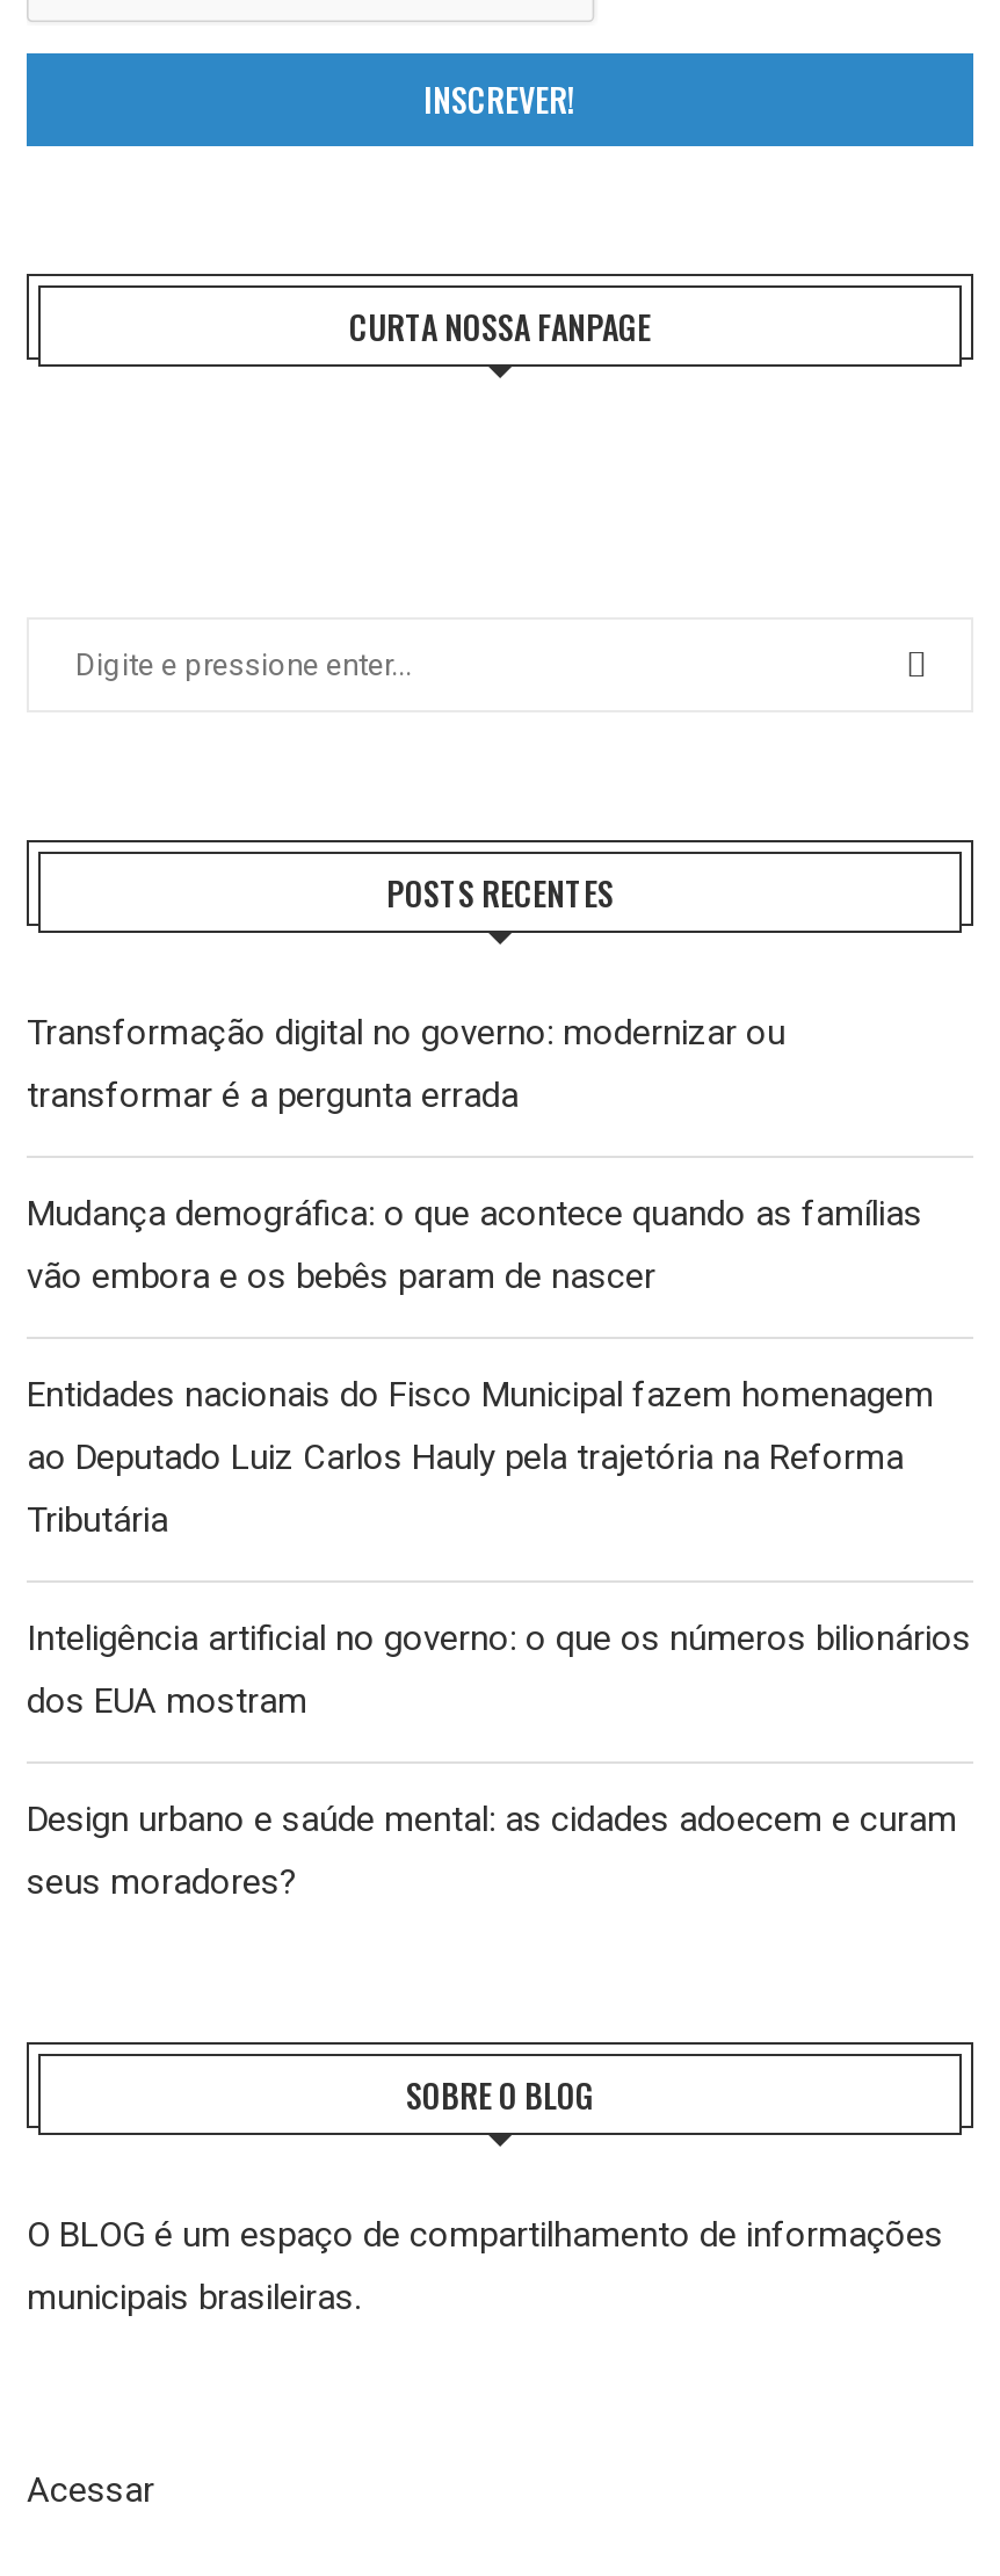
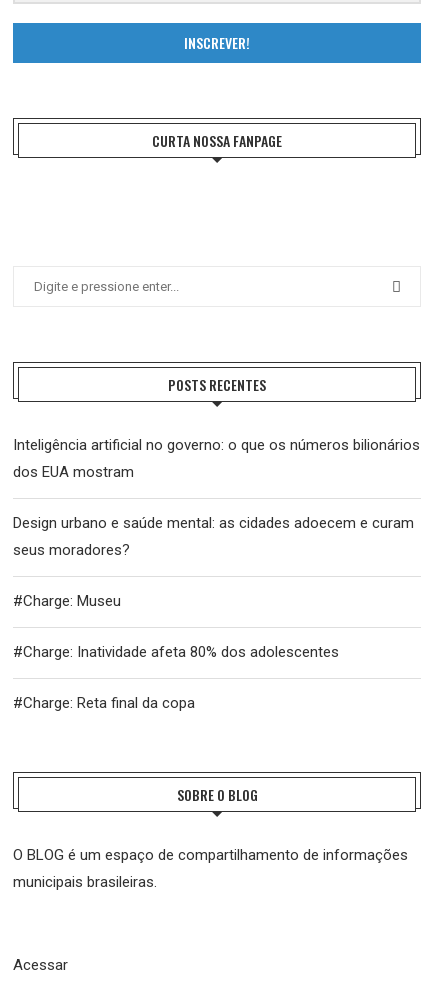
- Transformação digital no governo: modernizar ou
- transformar é a pergunta errada
- Mudança demográfica: o que acontece quando as famílias
- vão embora e os bebês param de nascer
- Entidades nacionais do Fisco Municipal fazem homenagem
- ao Deputado Luiz Carlos Hauly pela trajetória na Reforma
- Tributária

moved up: Inteligência artificial no governo: o que os números bilionários | dos EUA mostram | Design urbano e saúde mental: as cidades adoecem e curam | seus moradores?

+ #Charge: Museu
+ #Charge: Inatividade afeta 80% dos adolescentes
+ #Charge: Reta final da copa
